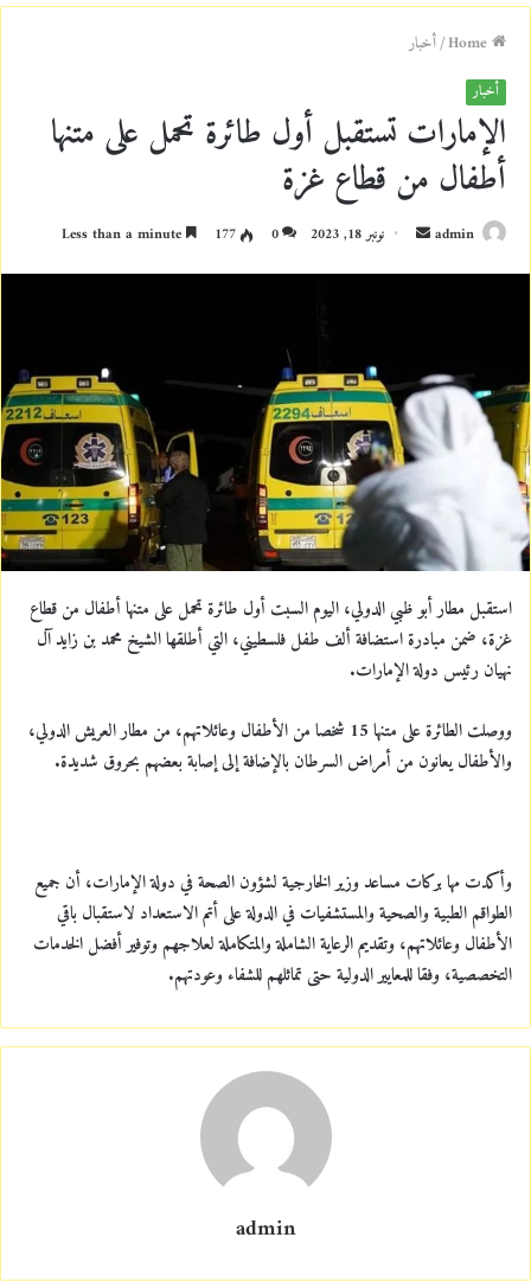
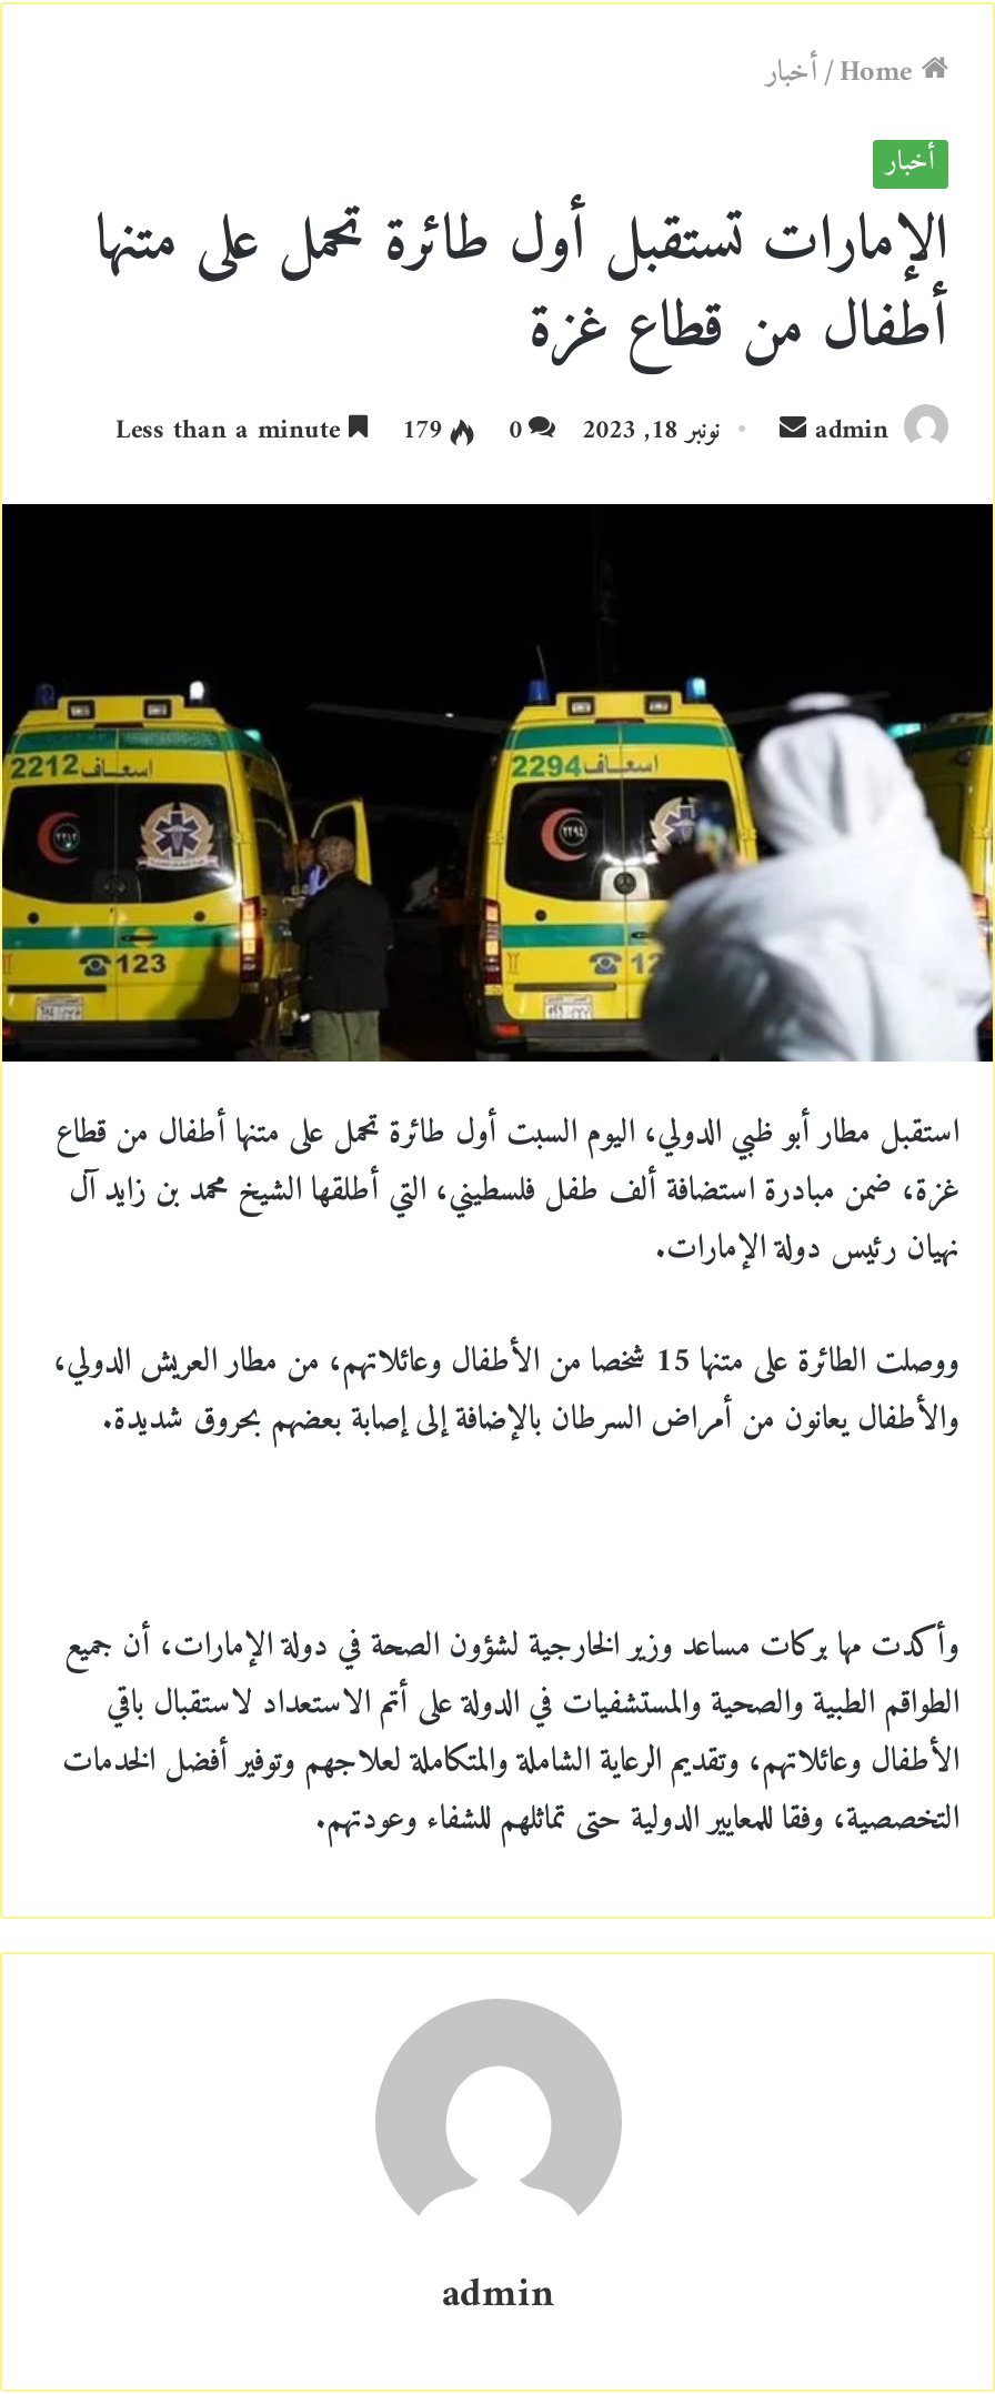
- 177
+ 179
